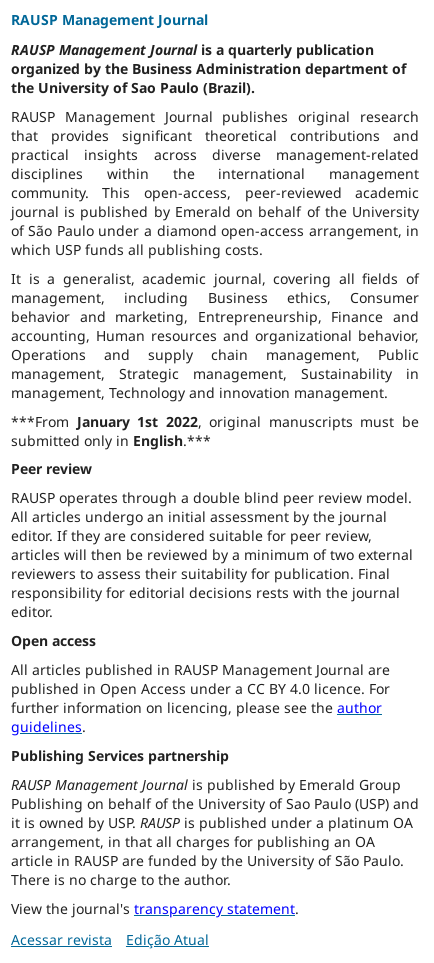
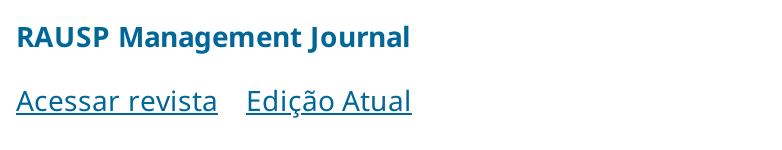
- RAUSP Management Journal is a quarterly publication
- organized by the Business Administration department of
- the University of Sao Paulo (Brazil).
- RAUSP Management Journal publishes original research
- that provides significant theoretical contributions and
- practical insights across diverse management-related
- disciplines within the international management
- community. This open-access, peer-reviewed academic
- journal is published by Emerald on behalf of the University
- of São Paulo under a diamond open-access arrangement, in
- which USP funds all publishing costs.
- It is a generalist, academic journal, covering all fields of
- management, including Business ethics, Consumer
- behavior and marketing, Entrepreneurship, Finance and
- accounting, Human resources and organizational behavior,
- Operations and supply chain management, Public
- management, Strategic management, Sustainability in
- management, Technology and innovation management.
- ***From January 1st 2022, original manuscripts must be
- submitted only in English.***
- Peer review
- RAUSP operates through a double blind peer review model.
- All articles undergo an initial assessment by the journal
- editor. If they are considered suitable for peer review,
- articles will then be reviewed by a minimum of two external
- reviewers to assess their suitability for publication. Final
- responsibility for editorial decisions rests with the journal
- editor.
- Open access
- All articles published in RAUSP Management Journal are
- published in Open Access under a CC BY 4.0 licence. For
- further information on licencing, please see the author
- guidelines.
- Publishing Services partnership
- RAUSP Management Journal is published by Emerald Group
- Publishing on behalf of the University of Sao Paulo (USP) and
- it is owned by USP. RAUSP is published under a platinum OA
- arrangement, in that all charges for publishing an OA
- article in RAUSP are funded by the University of São Paulo.
- There is no charge to the author.
- View the journal's transparency statement.
